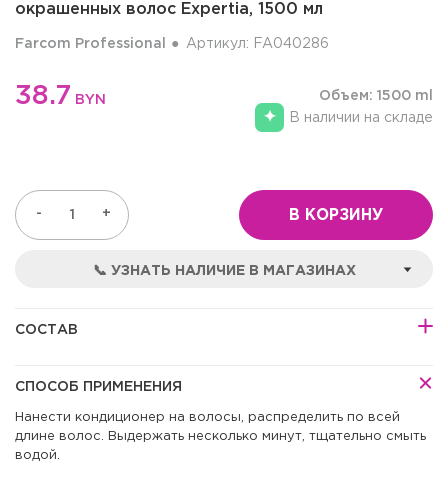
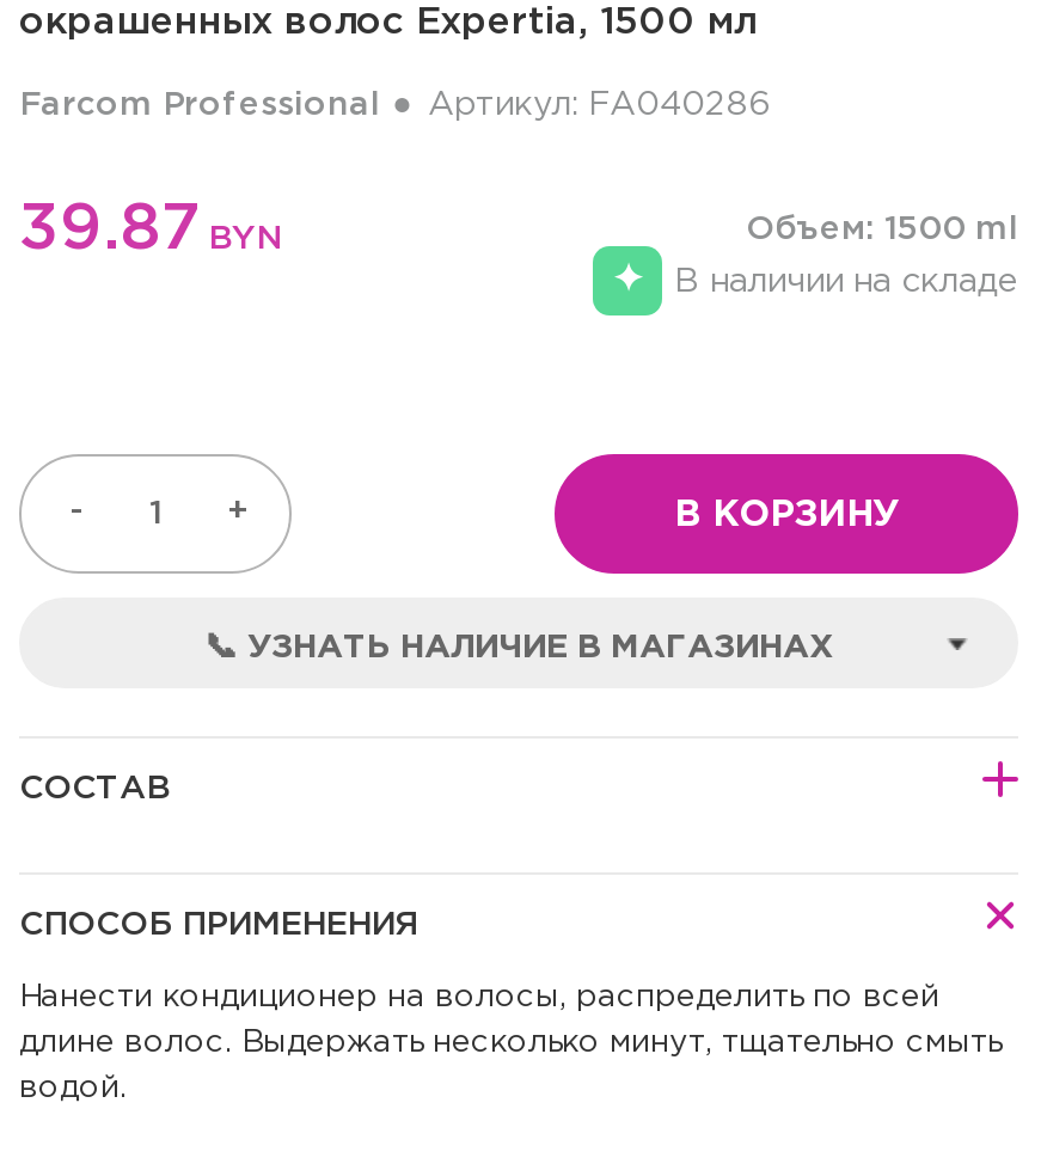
- 38.7 BYN
+ 39.87 BYN
